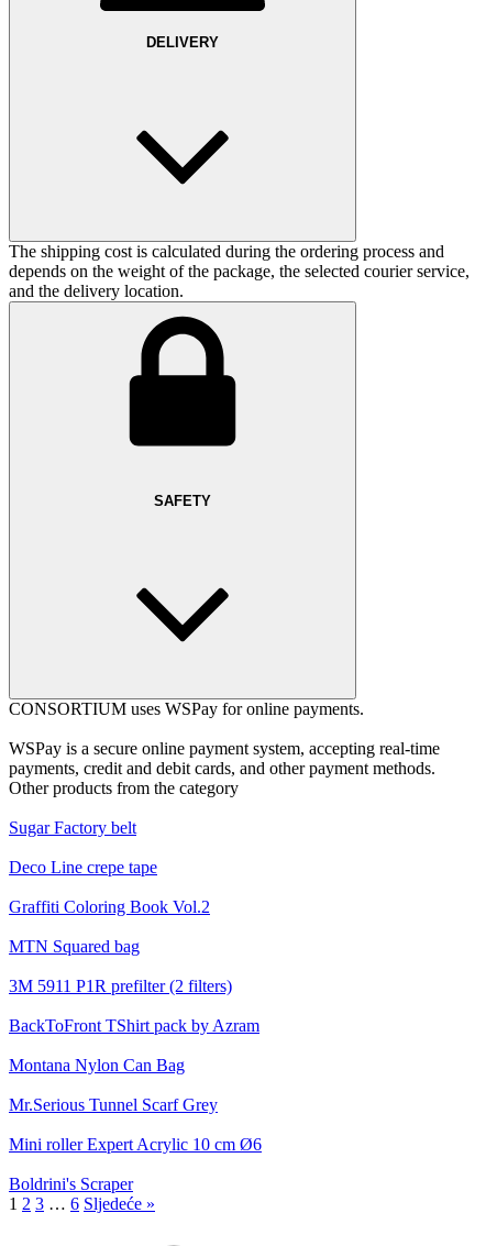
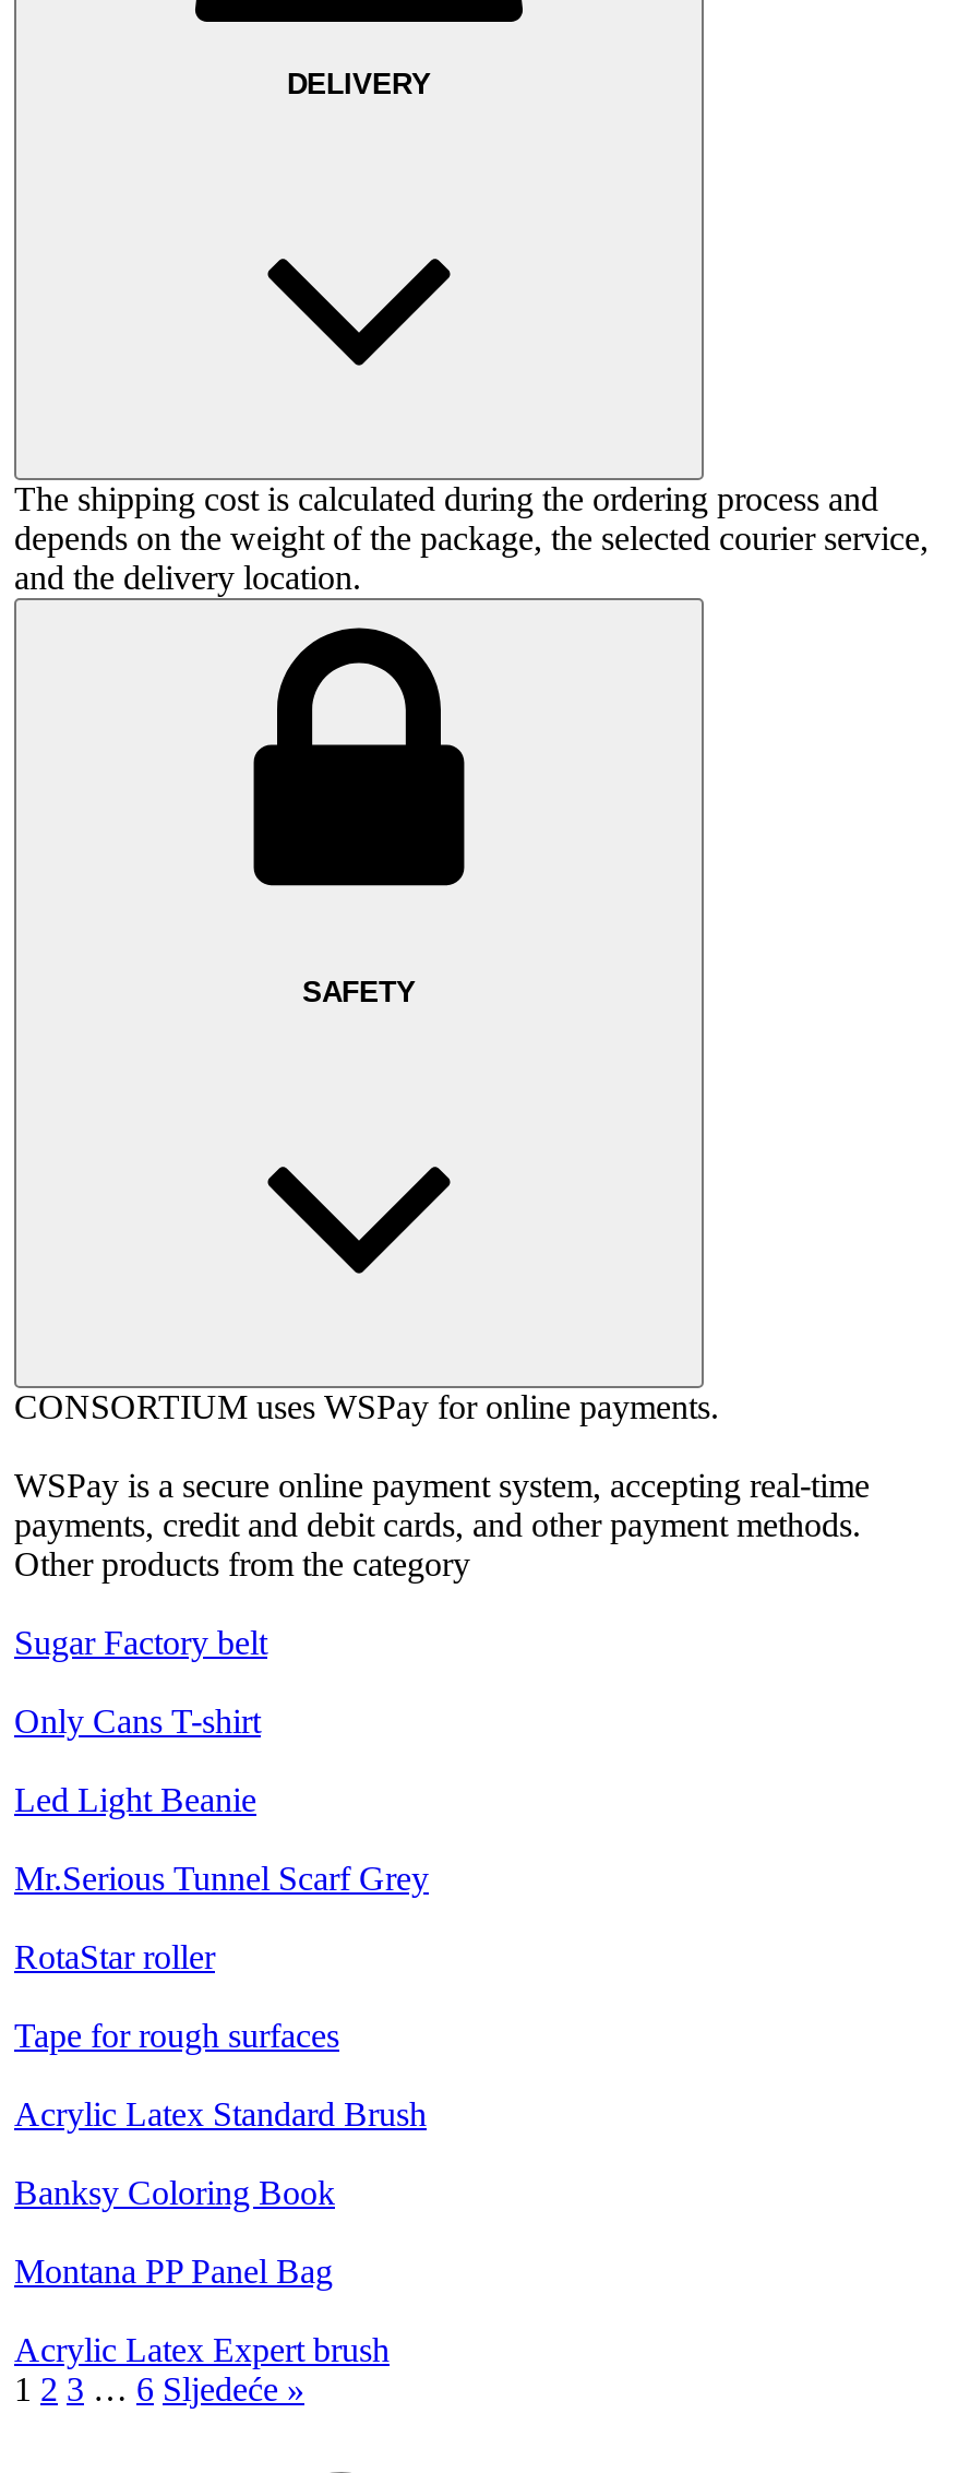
- Deco Line crepe tape
- Graffiti Coloring Book Vol.2
- MTN Squared bag
- 3M 5911 P1R prefilter (2 filters)
- BackToFront TShirt pack by Azram
- Montana Nylon Can Bag
+ Only Cans T-shirt
+ Led Light Beanie

moved up: Mr.Serious Tunnel Scarf Grey

- Mini roller Expert Acrylic 10 cm Ø6
- Boldrini's Scraper
+ RotaStar roller
+ Tape for rough surfaces
+ Acrylic Latex Standard Brush
+ Banksy Coloring Book
+ Montana PP Panel Bag
+ Acrylic Latex Expert brush
